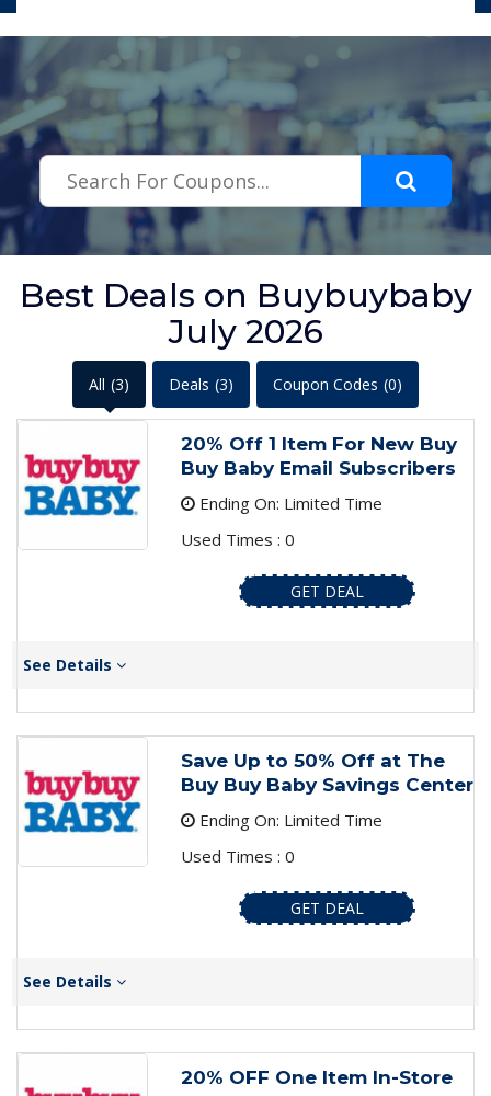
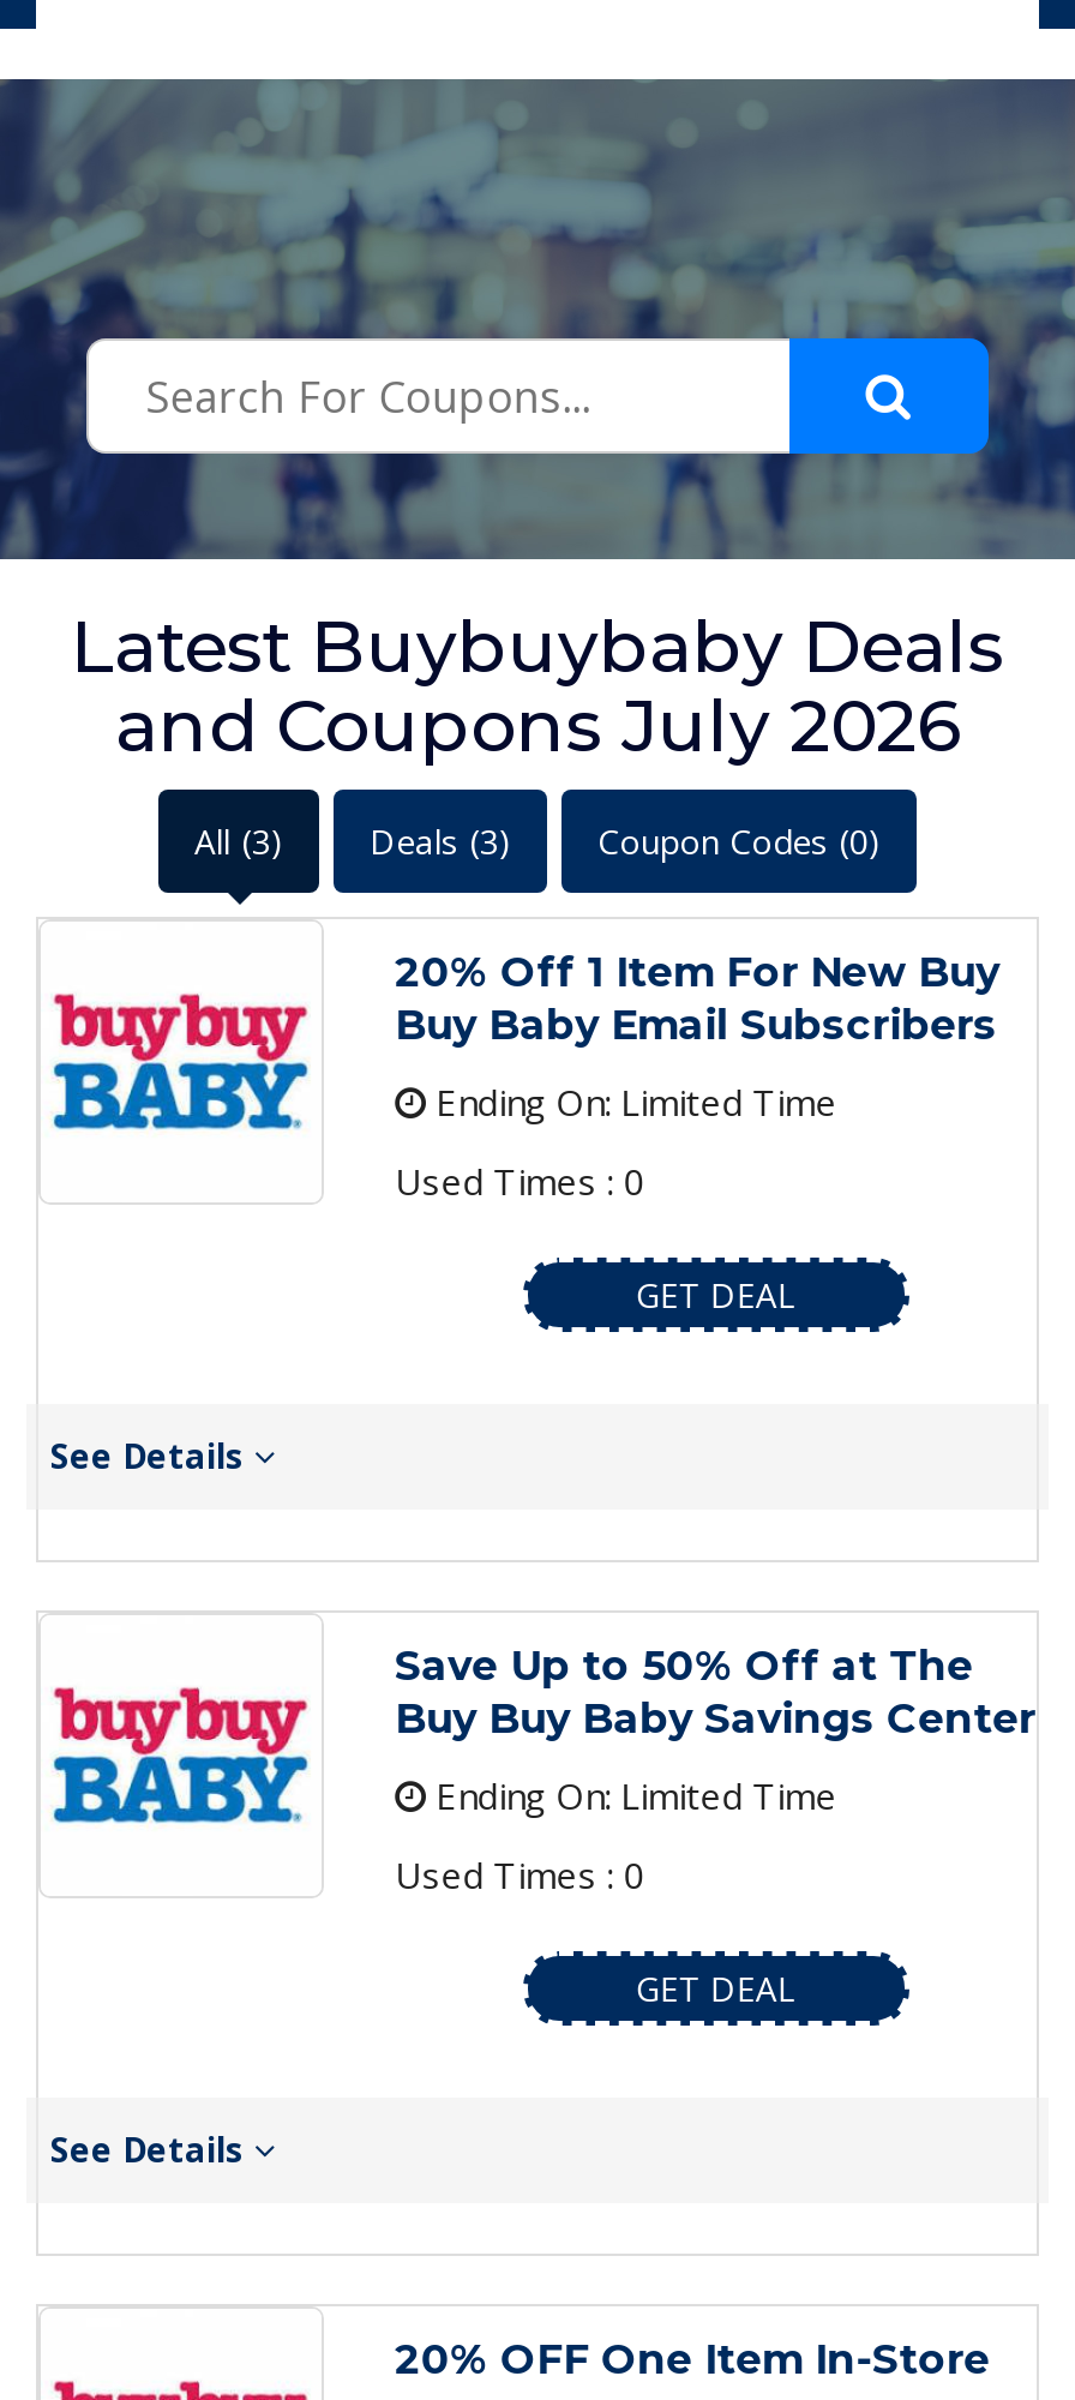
- Best Deals on Buybuybaby
- July 2026
+ Latest Buybuybaby Deals
+ and Coupons July 2026
